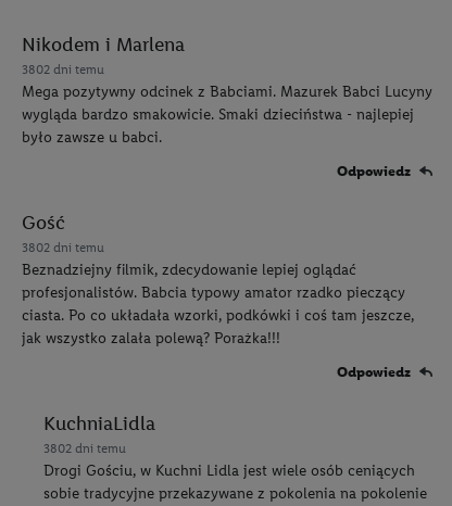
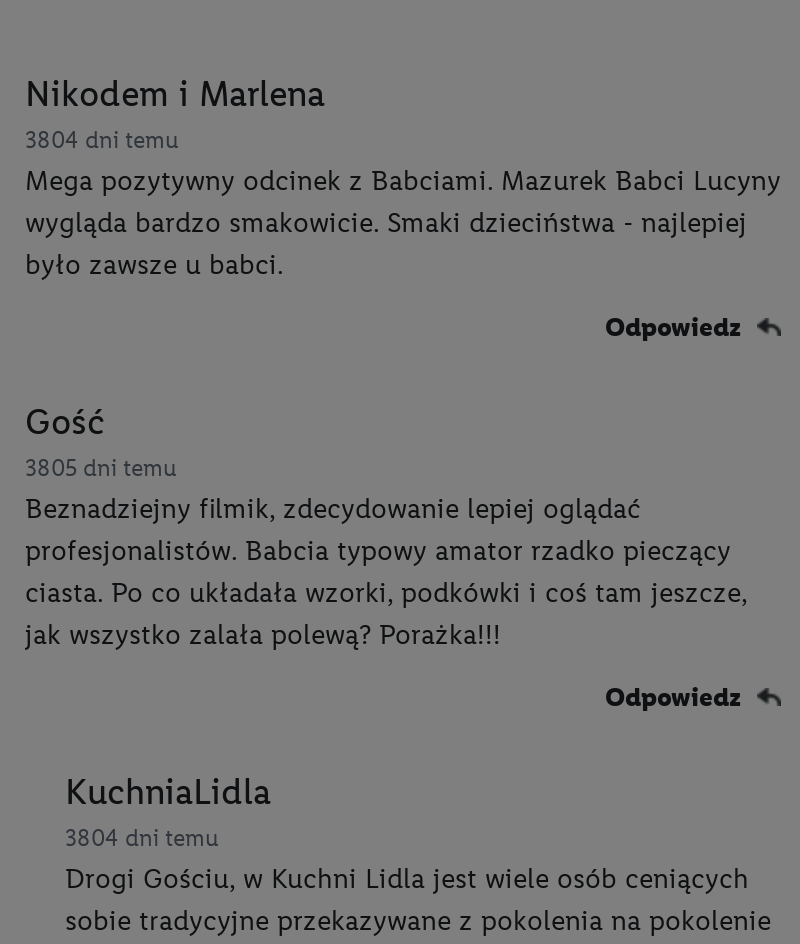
- 3802 dni temu
+ 3804 dni temu

- 3802 dni temu
+ 3805 dni temu

- 3802 dni temu
+ 3804 dni temu
